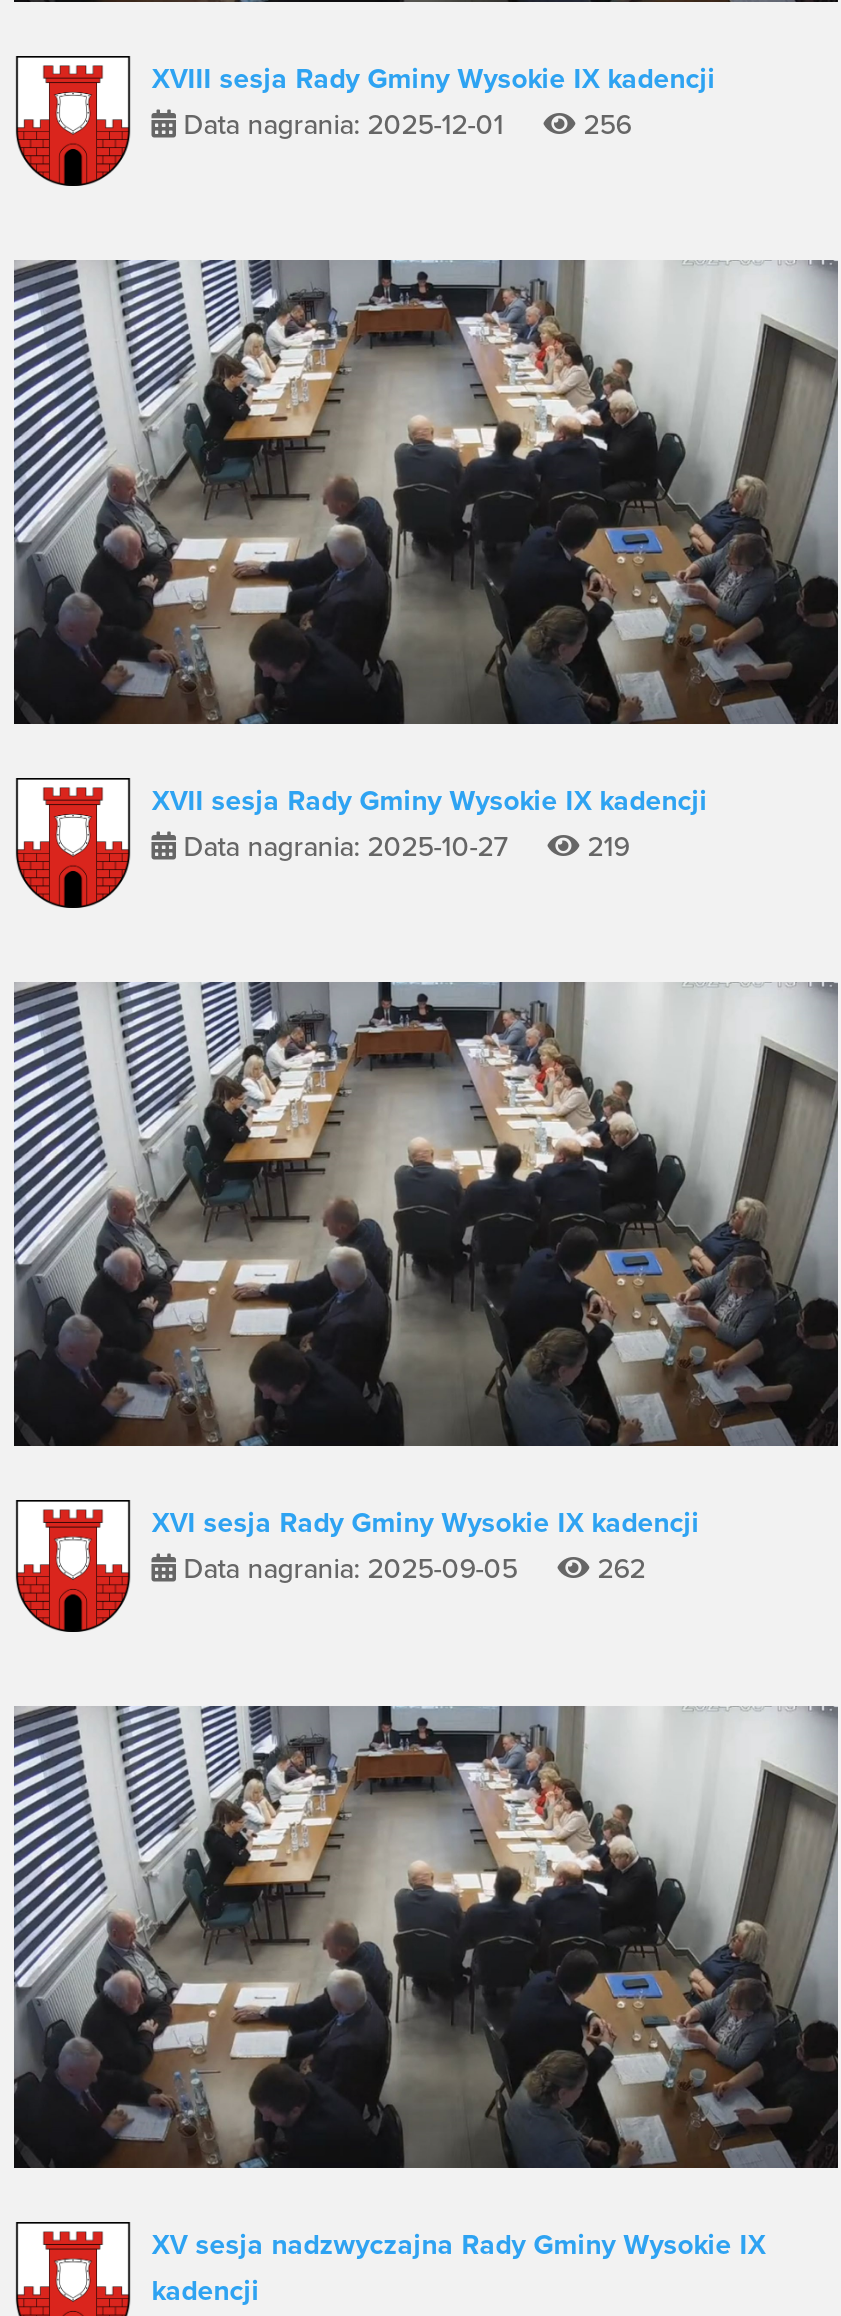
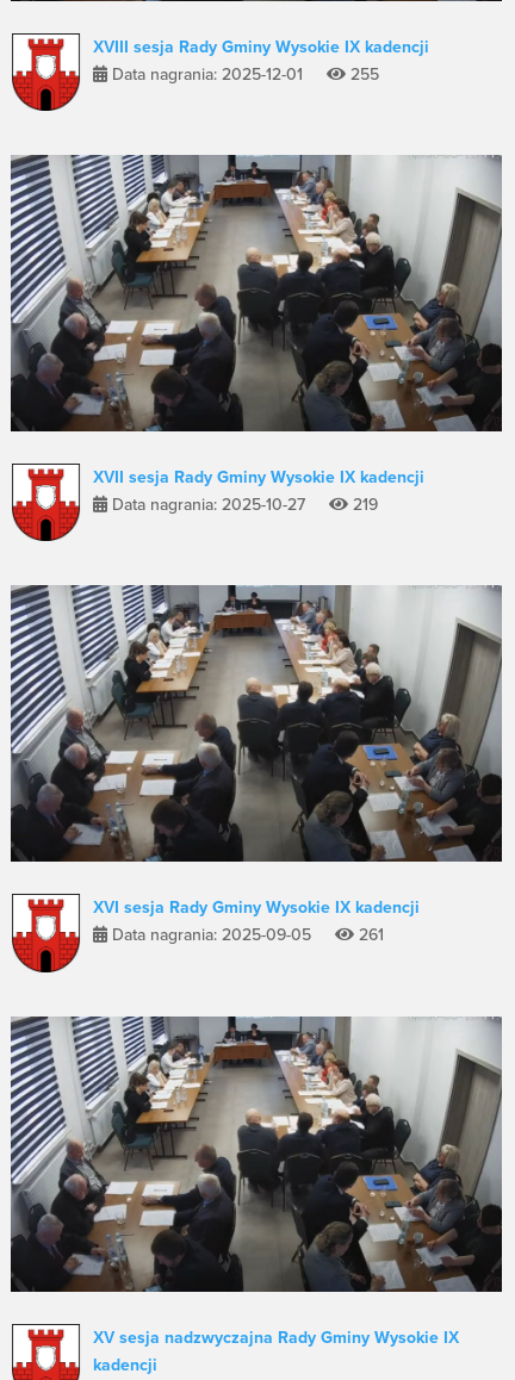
- Data nagrania: 2025-12-01 256
+ Data nagrania: 2025-12-01 255

- Data nagrania: 2025-09-05 262
+ Data nagrania: 2025-09-05 261
